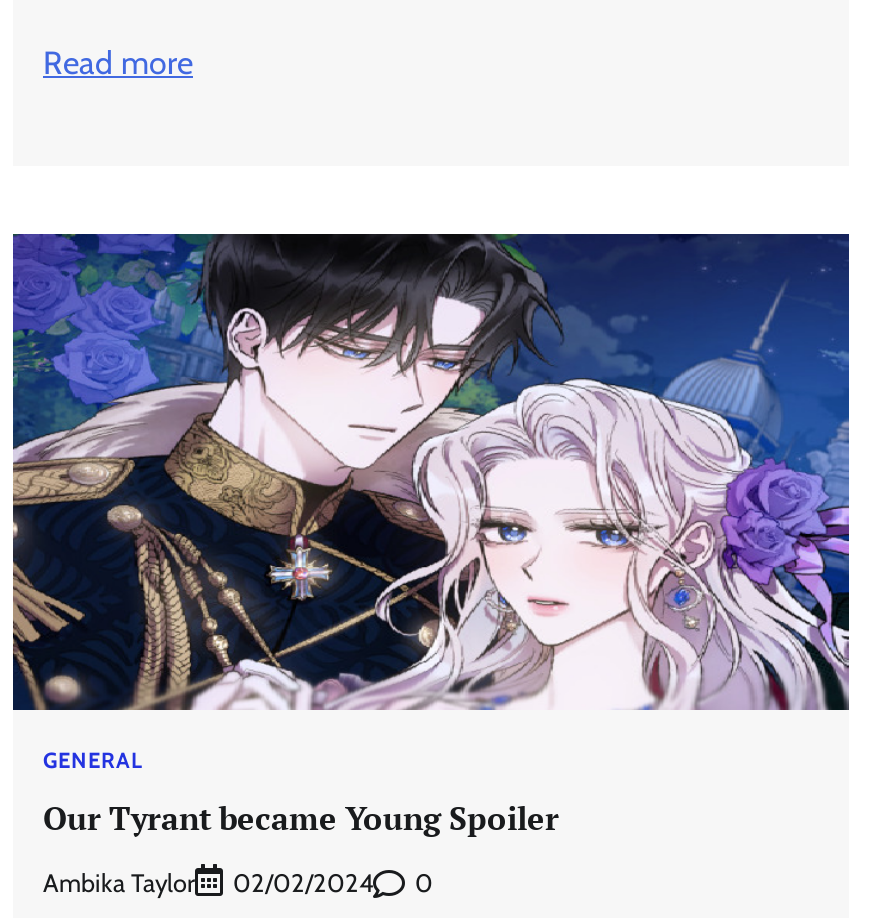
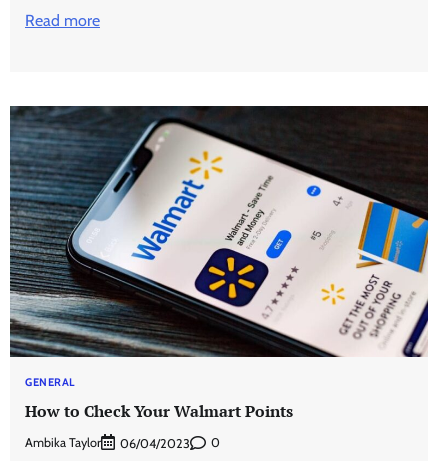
- [image]
+ [image]

- Our Tyrant became Young Spoiler
+ How to Check Your Walmart Points

- 02/02/2024
+ 06/04/2023
